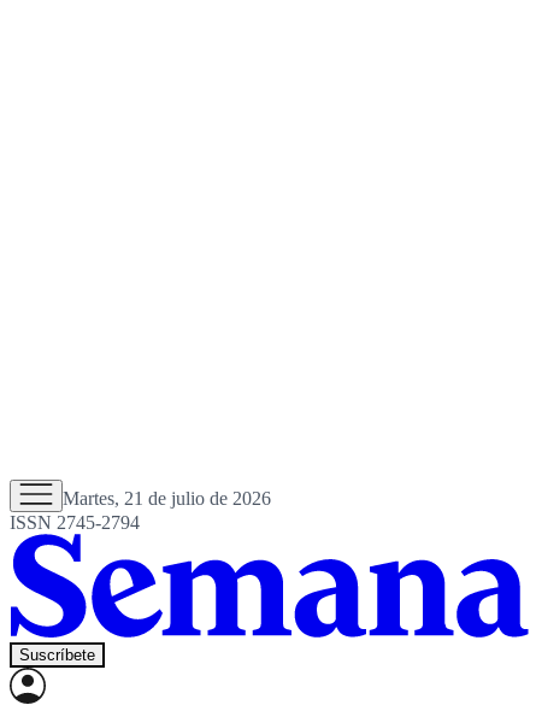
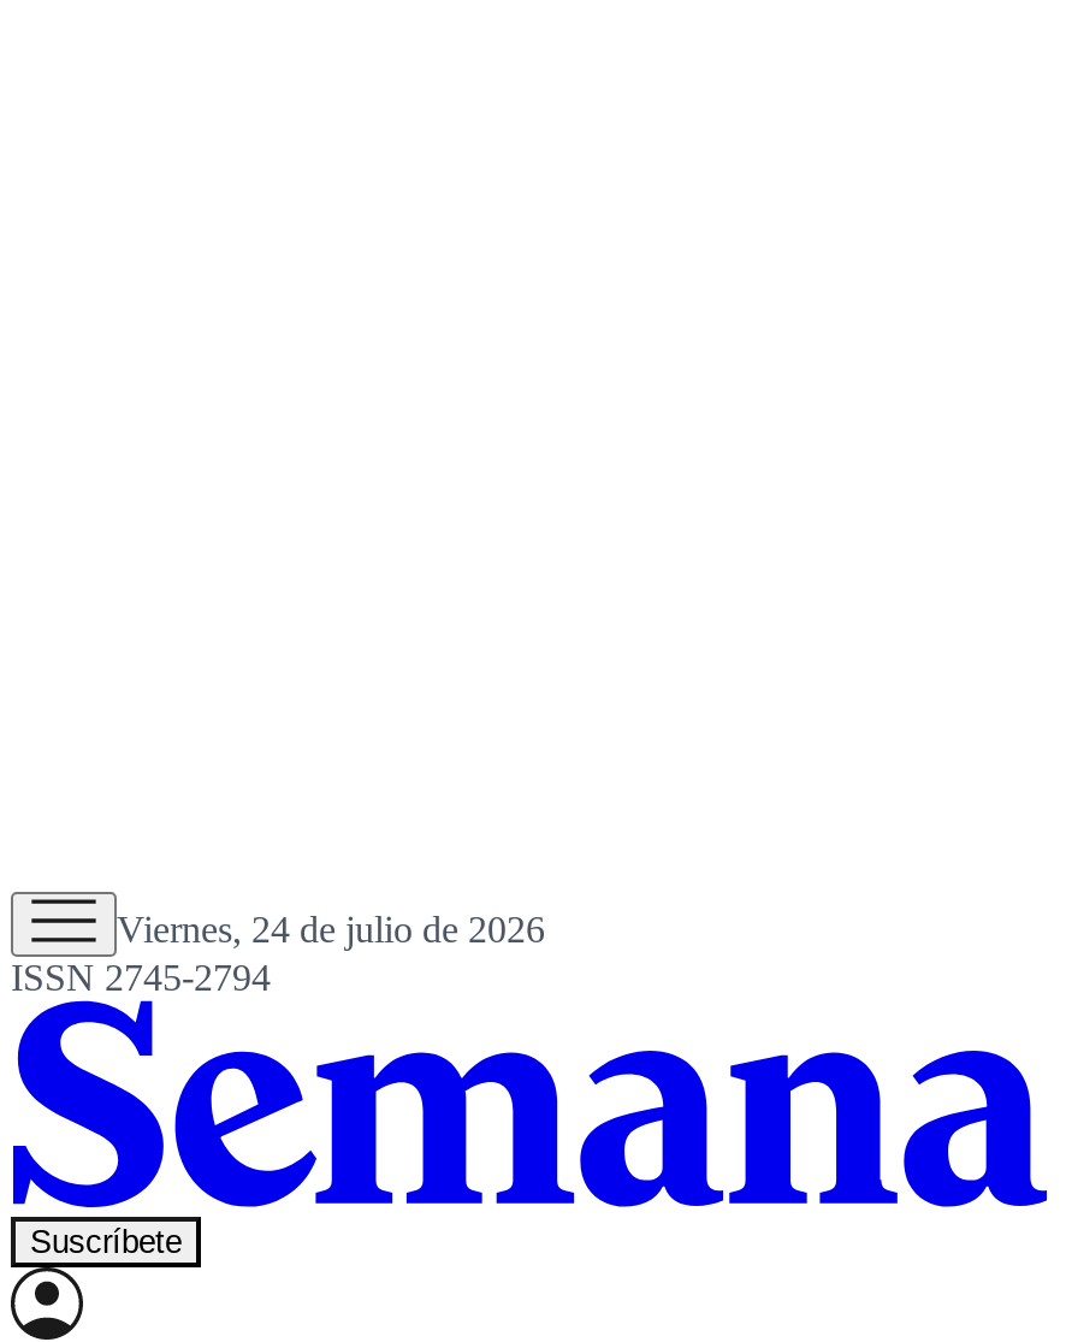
- Martes, 21 de julio de 2026
+ Viernes, 24 de julio de 2026
